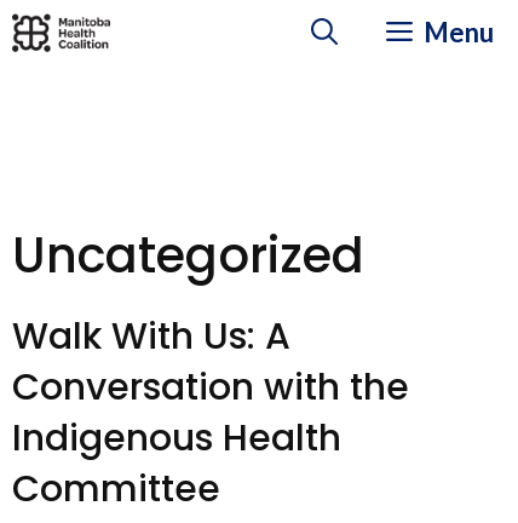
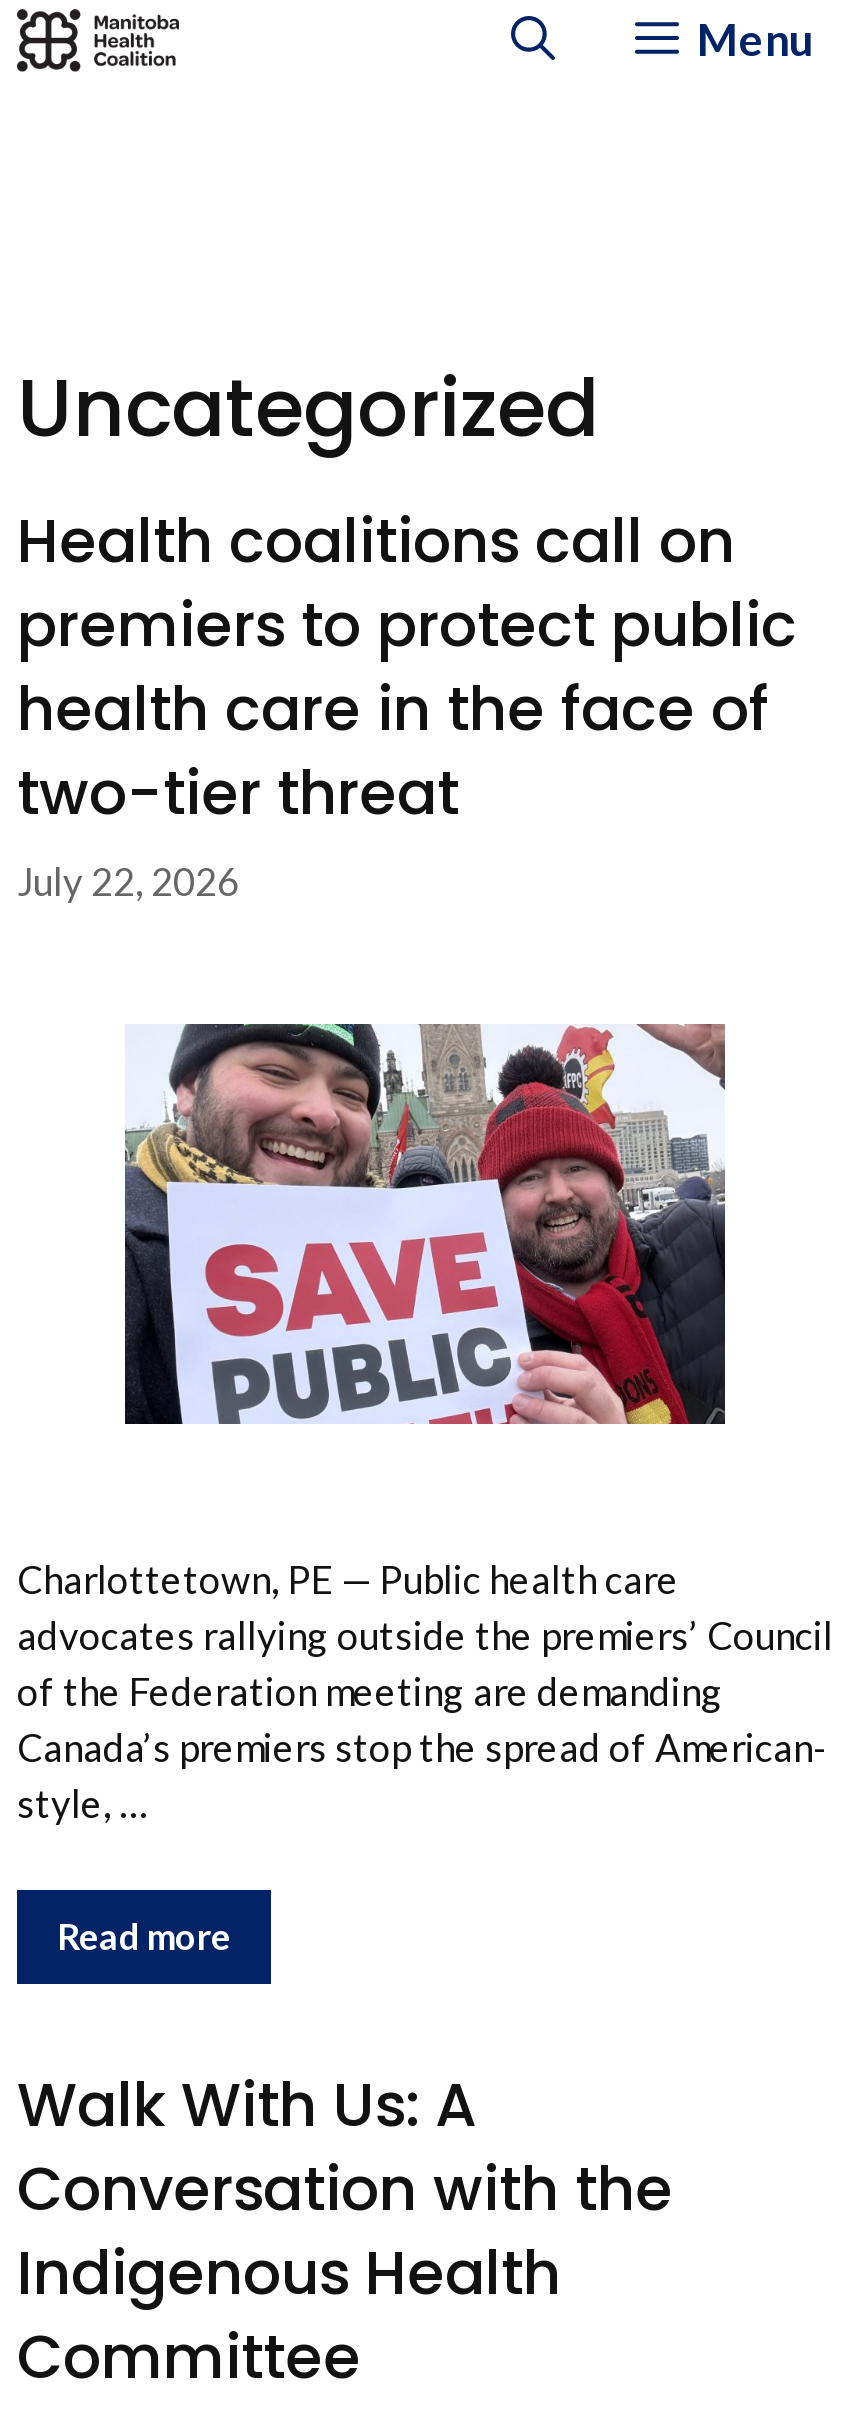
+ Health coalitions call on
+ premiers to protect public
+ health care in the face of
+ two-tier threat
+ July 22, 2026

+ Charlottetown, PE — Public health care
+ advocates rallying outside the premiers’ Council
+ of the Federation meeting are demanding
+ Canada’s premiers stop the spread of American-
+ style, …
+ Read more

+ [image]
